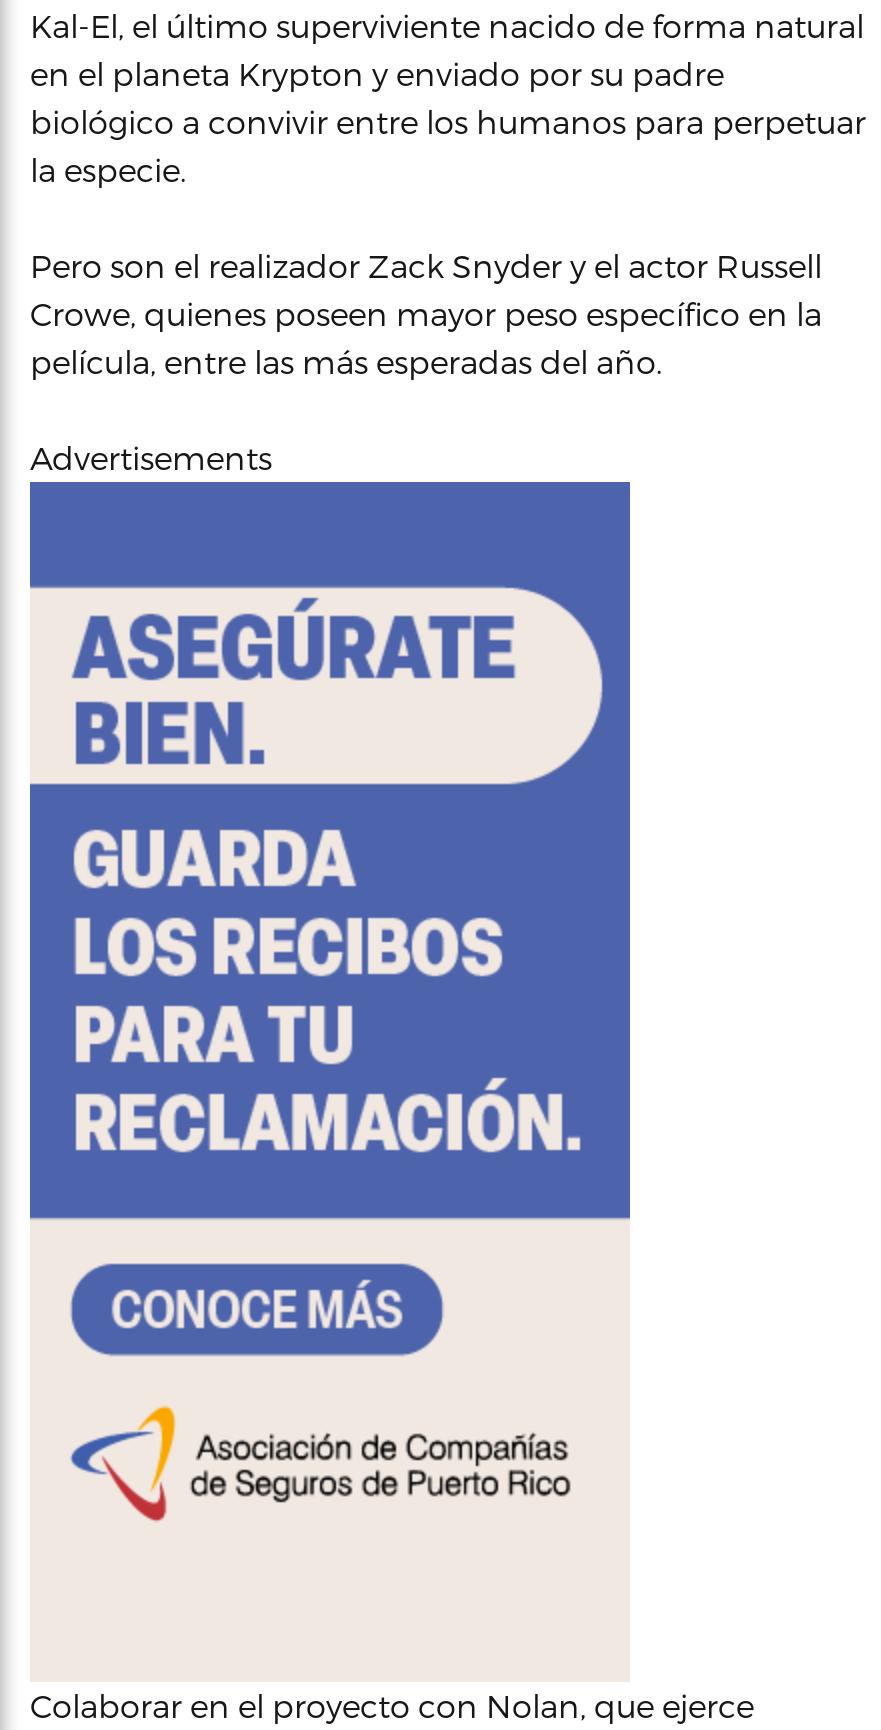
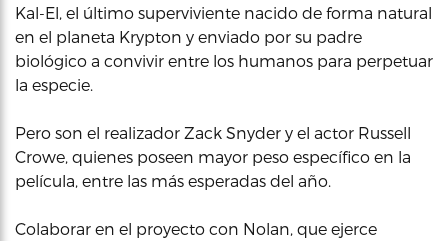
- Advertisements

- [image]
